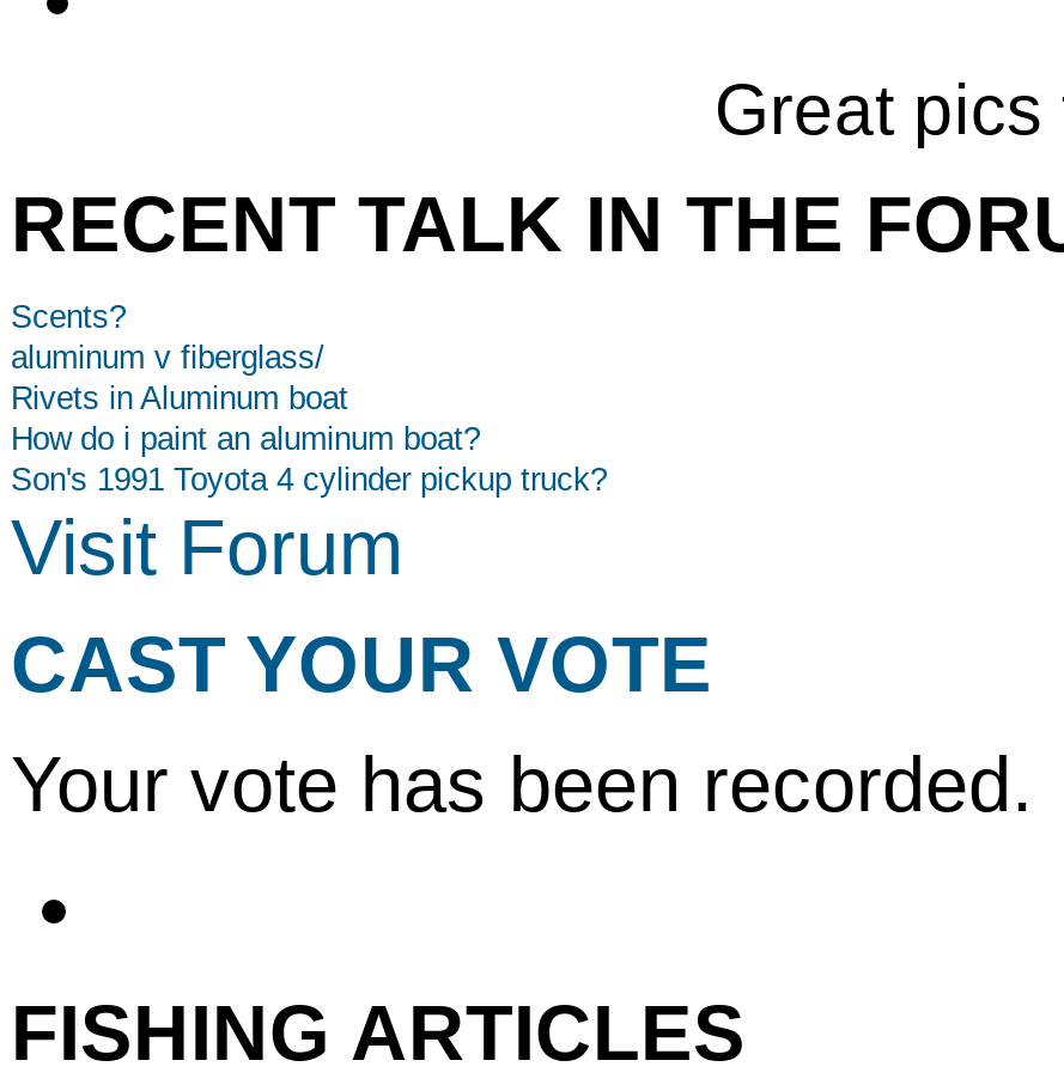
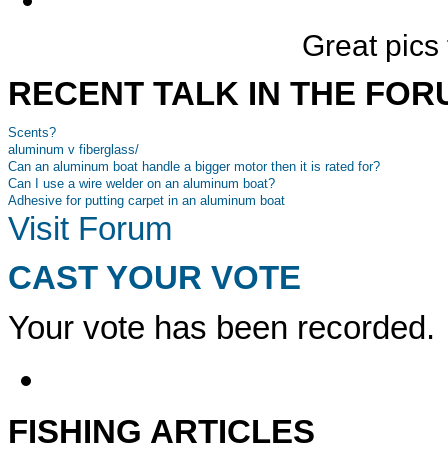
- Rivets in Aluminum boat
- How do i paint an aluminum boat?
- Son's 1991 Toyota 4 cylinder pickup truck?
+ Can an aluminum boat handle a bigger motor then it is rated for?
+ Can I use a wire welder on an aluminum boat?
+ Adhesive for putting carpet in an aluminum boat
